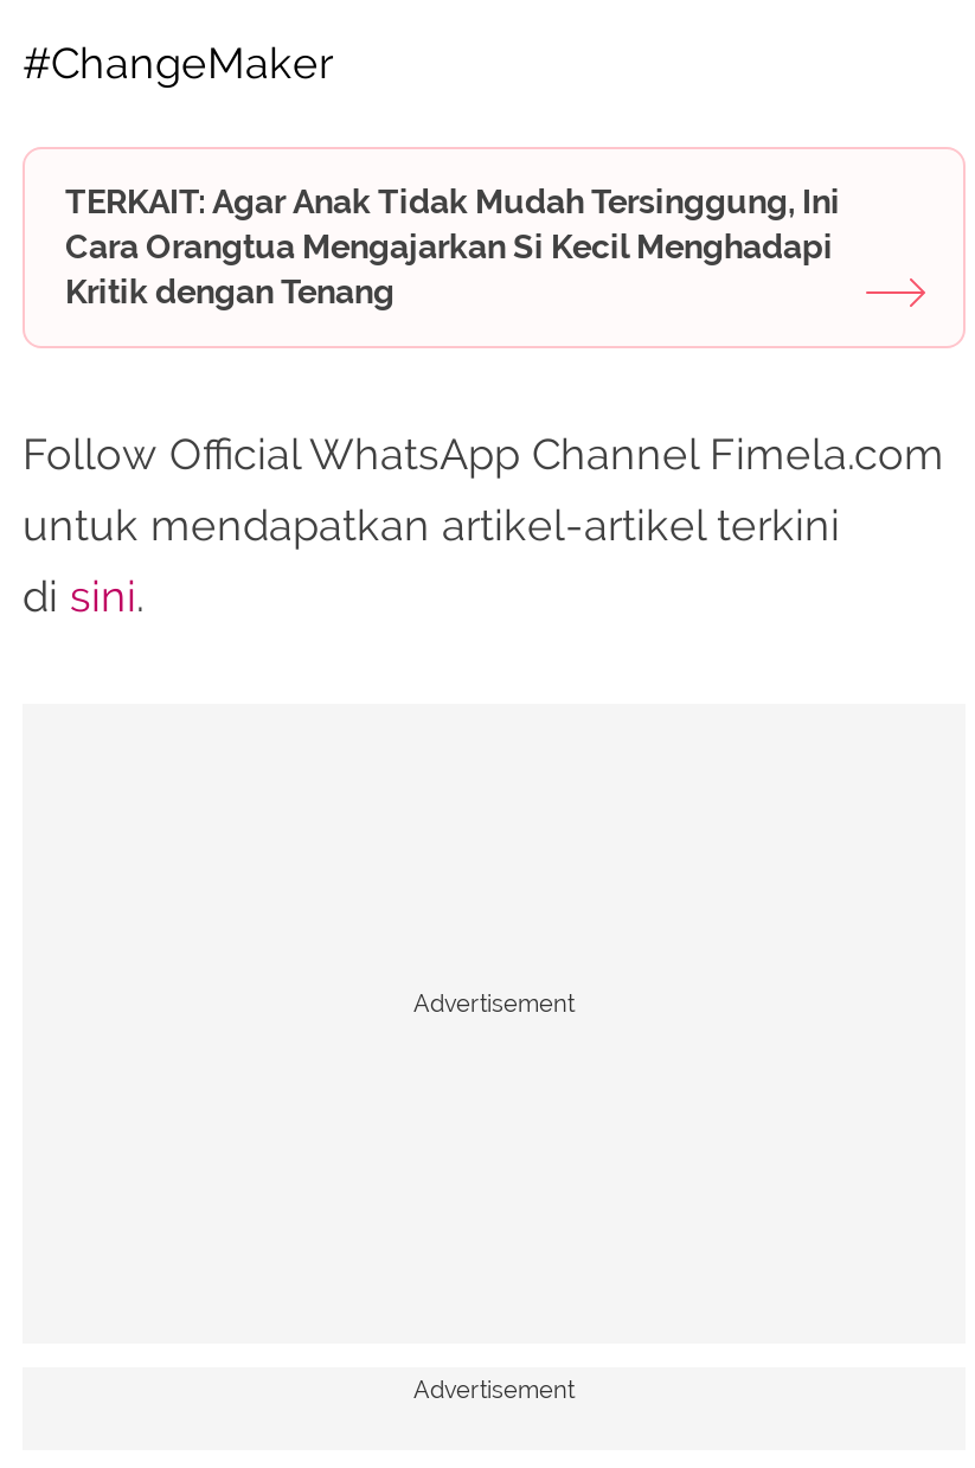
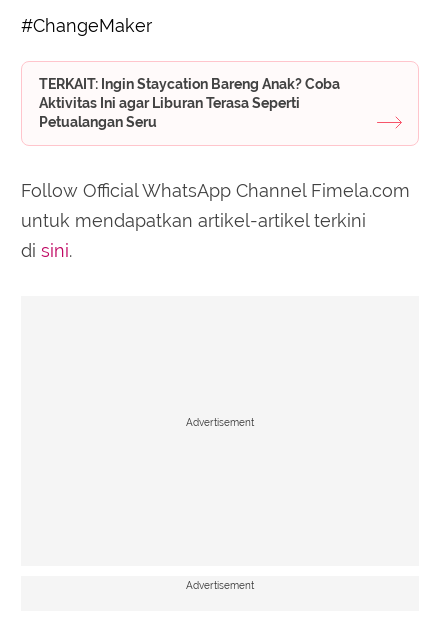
- TERKAIT: Agar Anak Tidak Mudah Tersinggung, Ini
- Cara Orangtua Mengajarkan Si Kecil Menghadapi
- Kritik dengan Tenang
+ TERKAIT: Ingin Staycation Bareng Anak? Coba
+ Aktivitas Ini agar Liburan Terasa Seperti
+ Petualangan Seru
